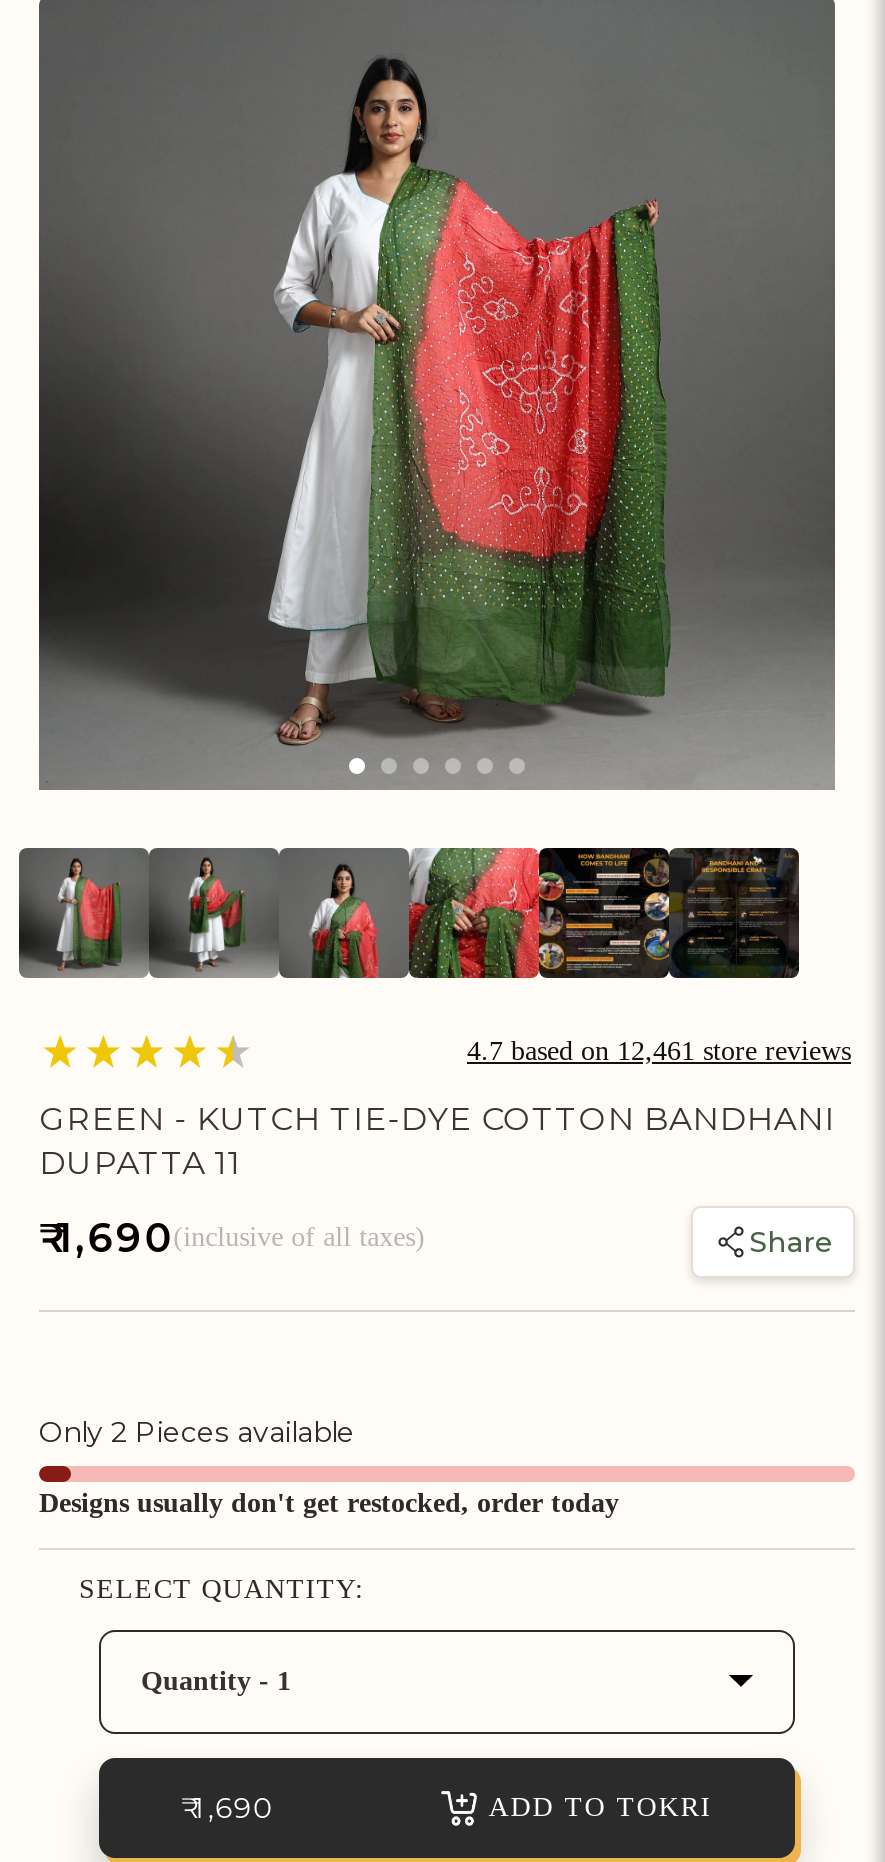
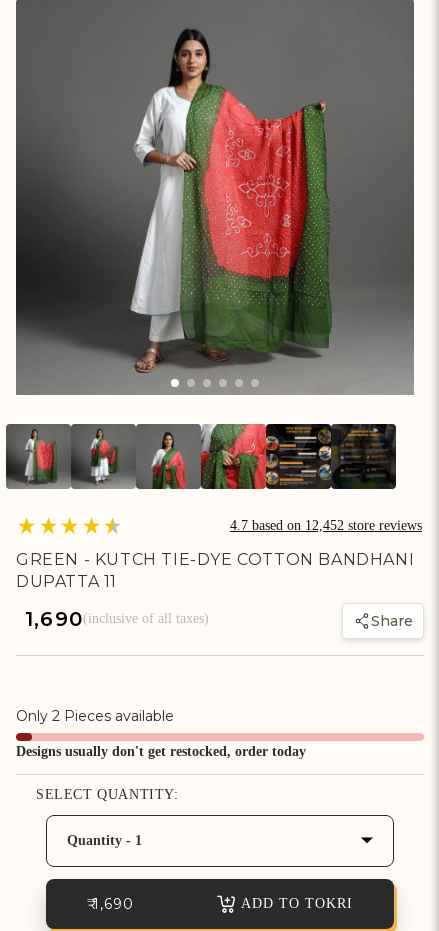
- 4.7 based on 12,461 store reviews
+ 4.7 based on 12,452 store reviews
